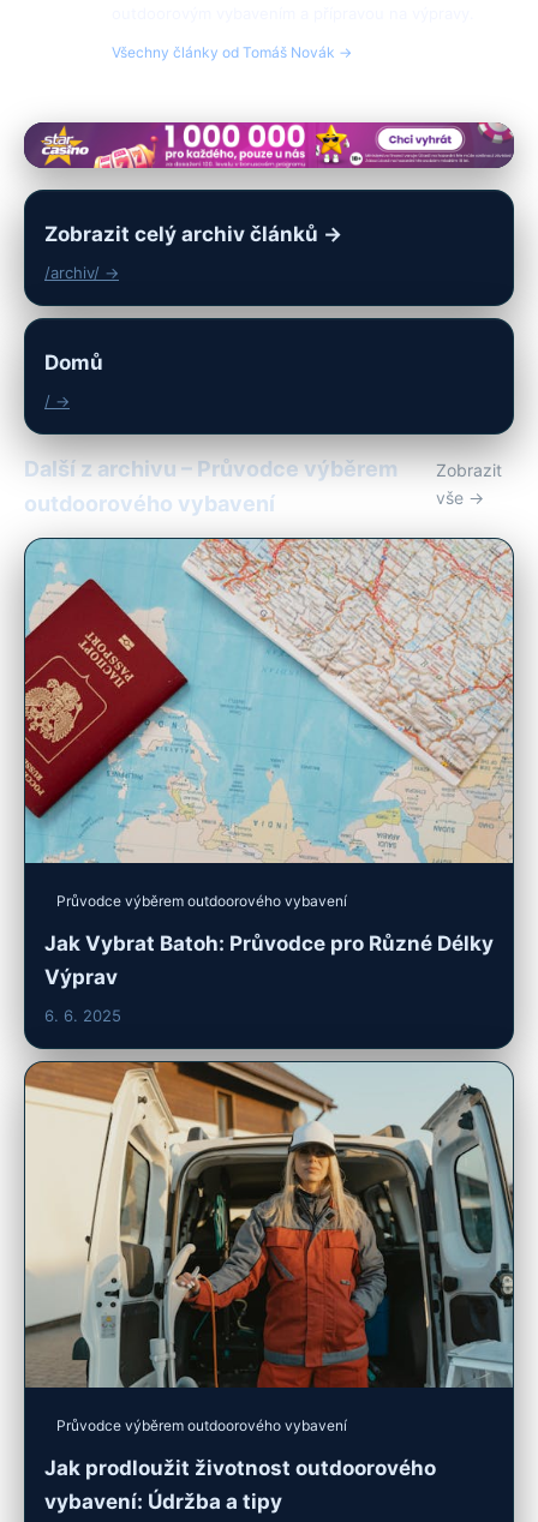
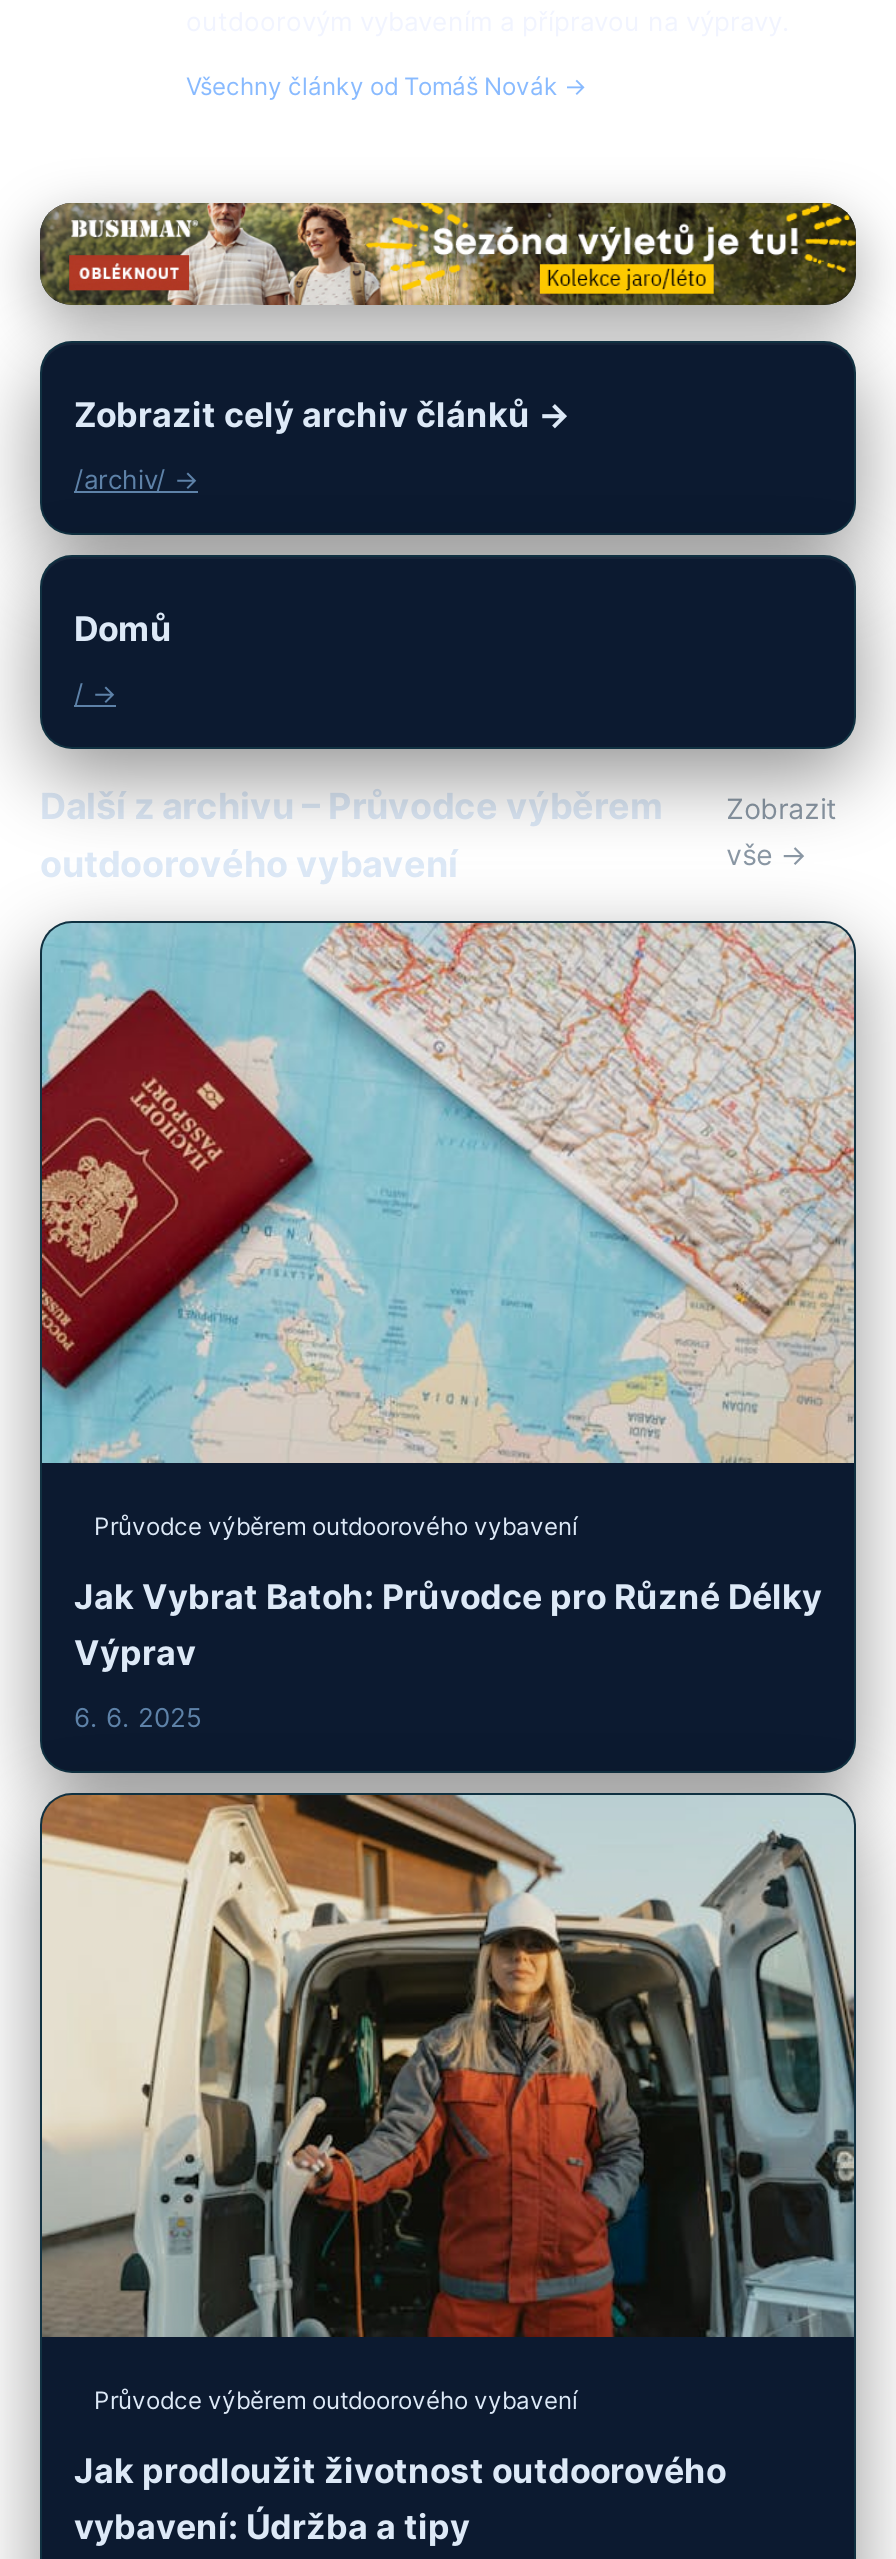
- [image]
+ [image]
